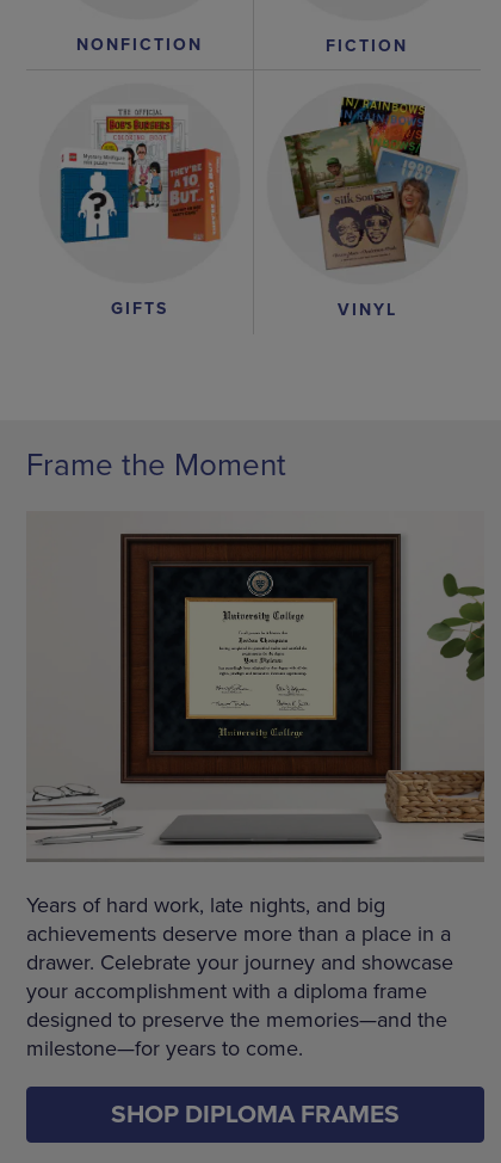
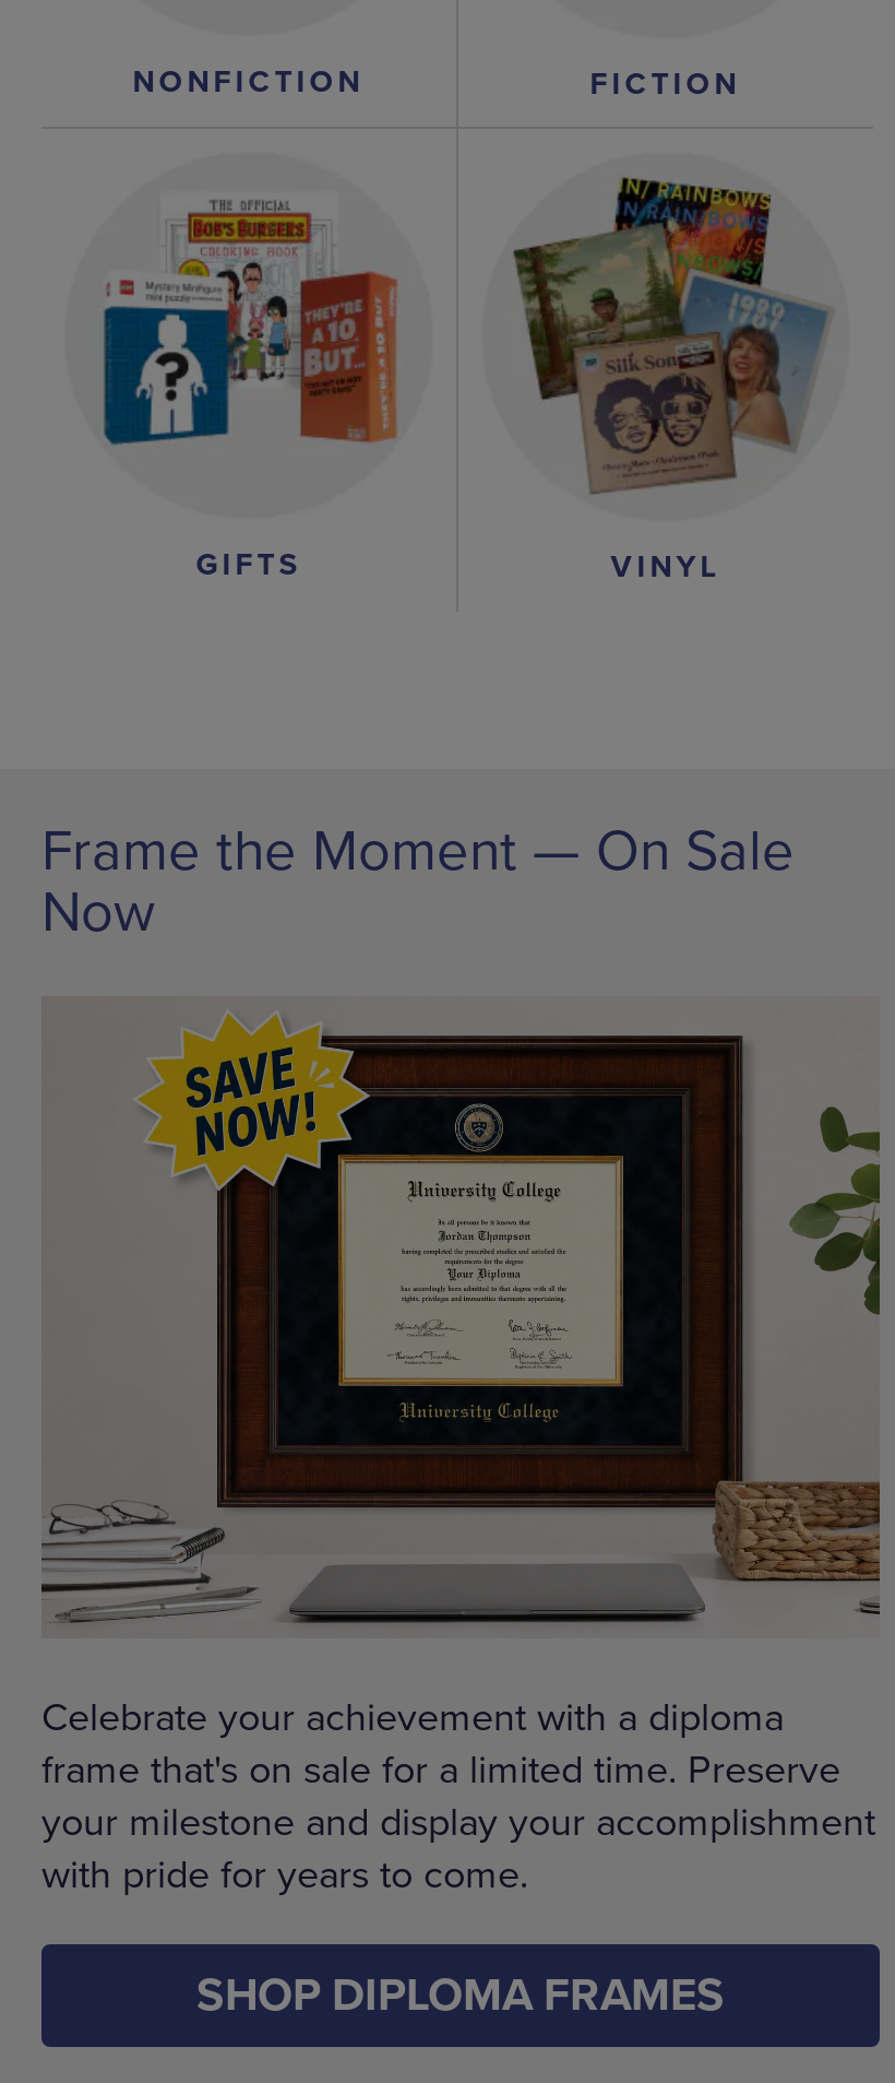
- Frame the Moment
+ Frame the Moment — On Sale
+ Now

- [image]
- Years of hard work, late nights, and big
- achievements deserve more than a place in a
- drawer. Celebrate your journey and showcase
- your accomplishment with a diploma frame
- designed to preserve the memories—and the
- milestone—for years to come.
+ [image]
+ Celebrate your achievement with a diploma
+ frame that's on sale for a limited time. Preserve
+ your milestone and display your accomplishment
+ with pride for years to come.
